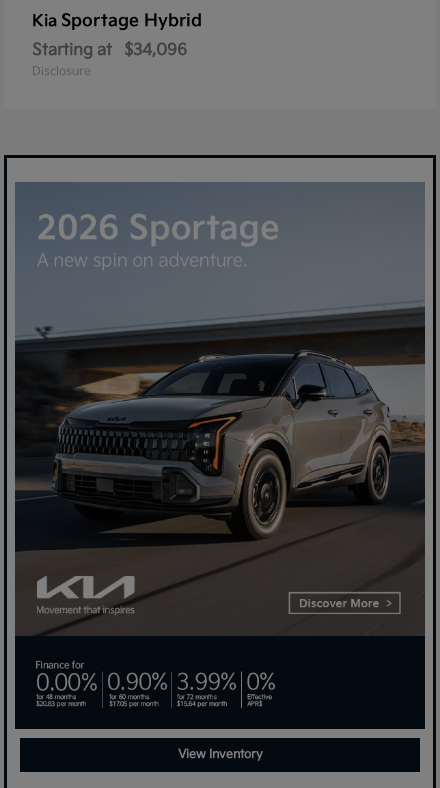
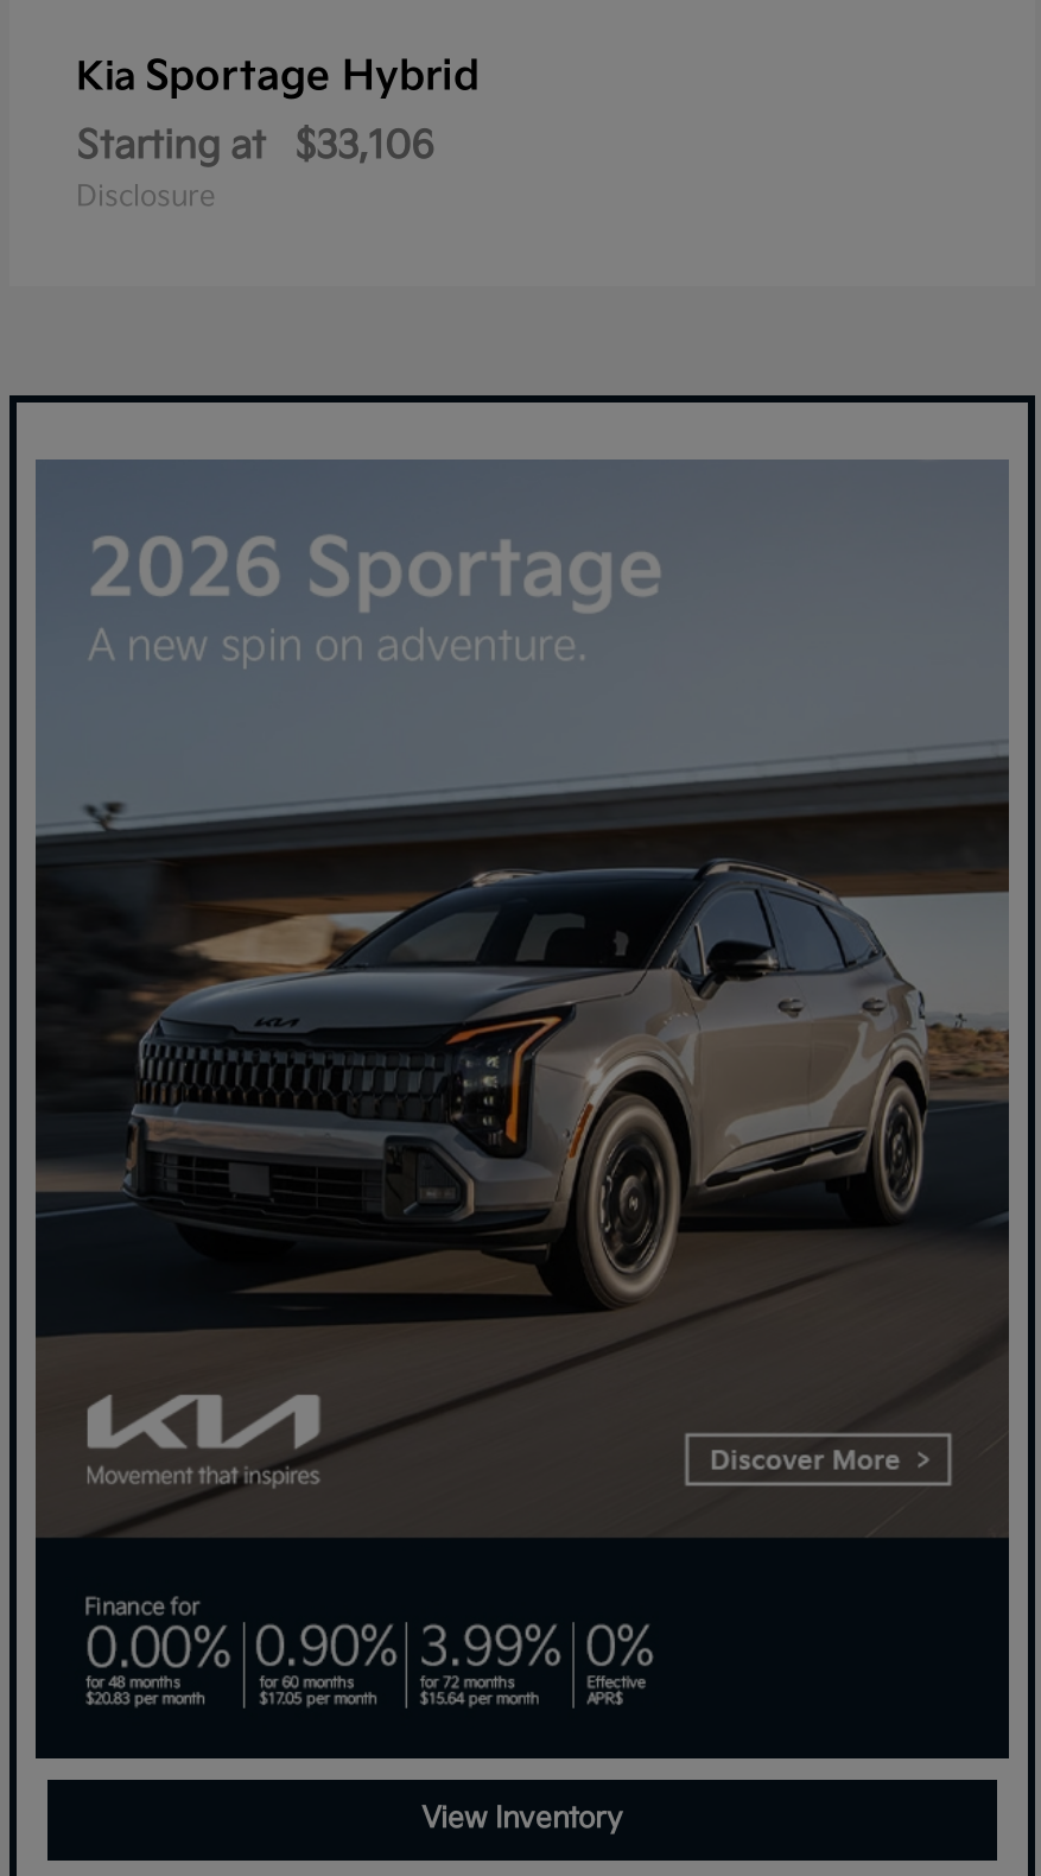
- Starting at $34,096
+ Starting at $33,106
